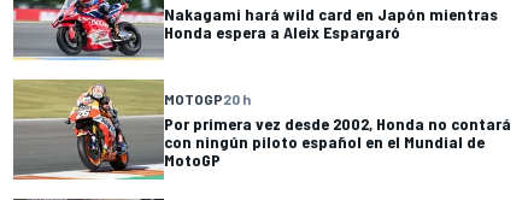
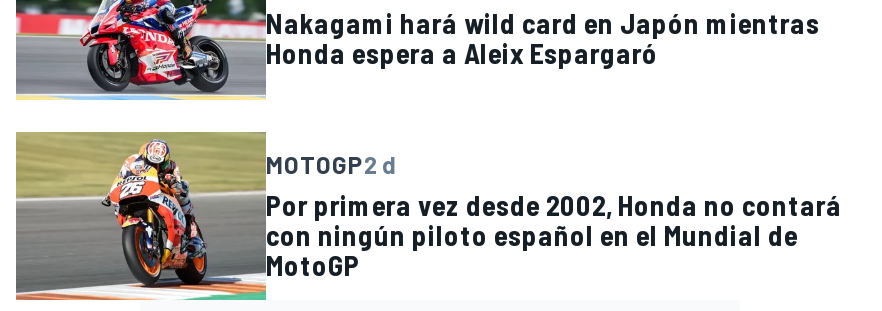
- MOTOGP20 h
+ MOTOGP2 d
